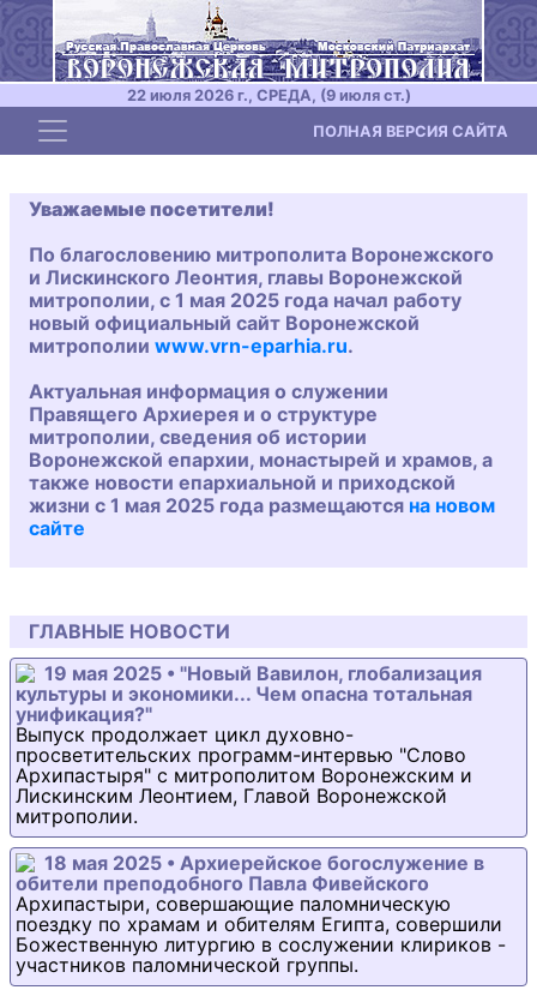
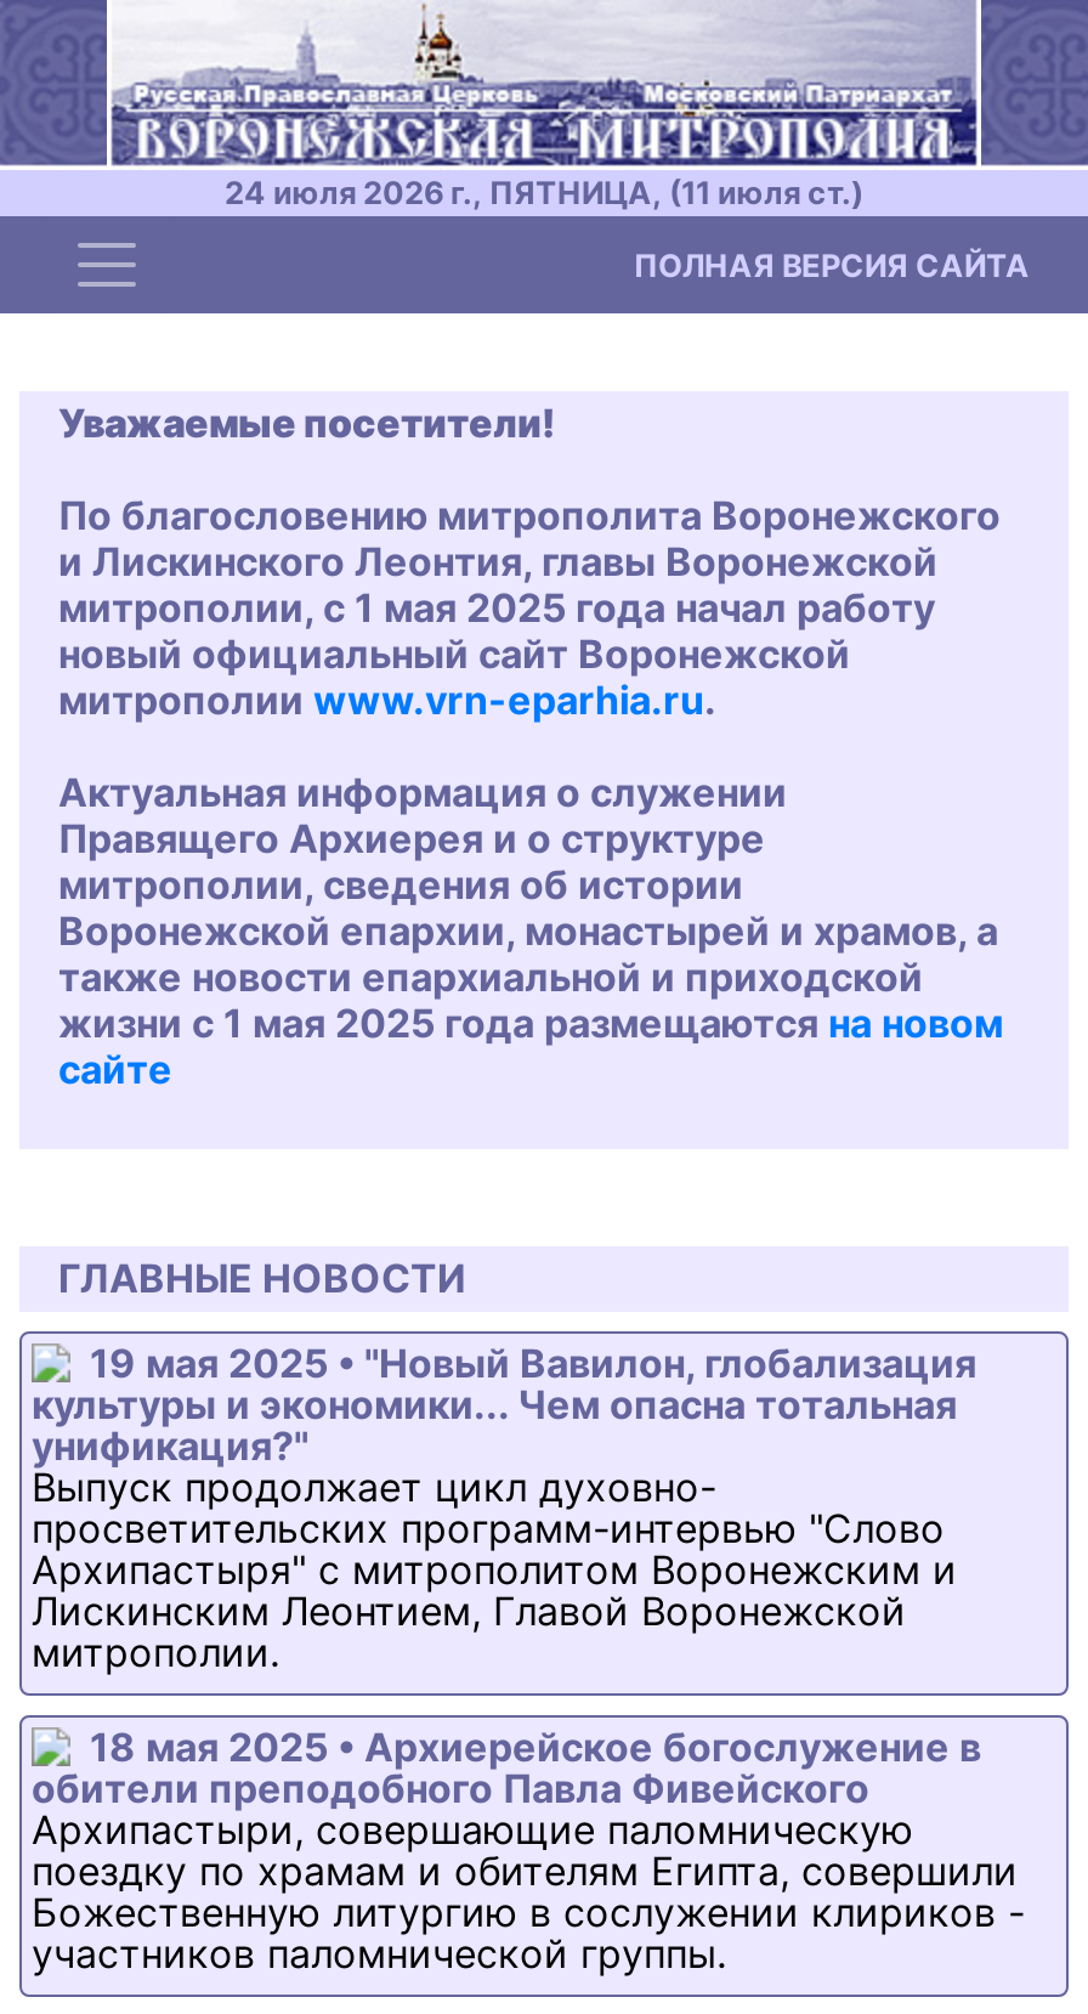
- 22 июля 2026 г., СРЕДА, (9 июля ст.)
+ 24 июля 2026 г., ПЯТНИЦА, (11 июля ст.)
